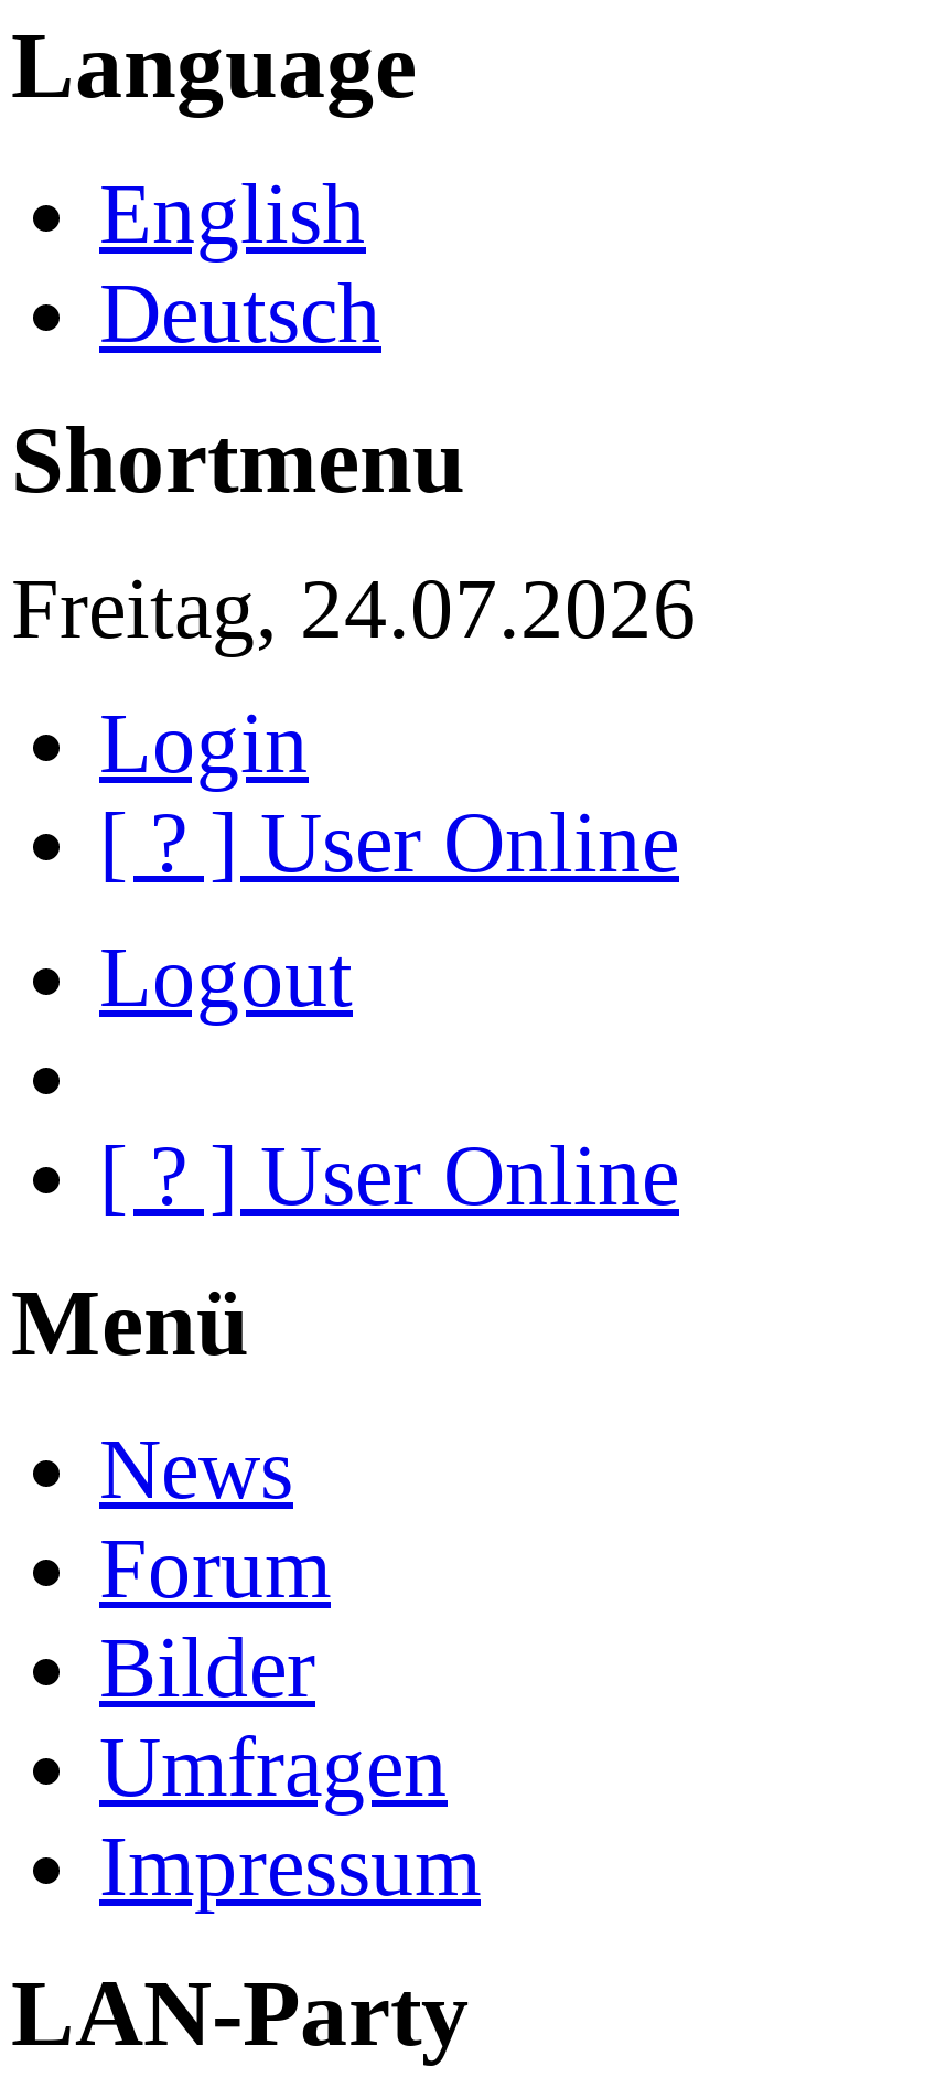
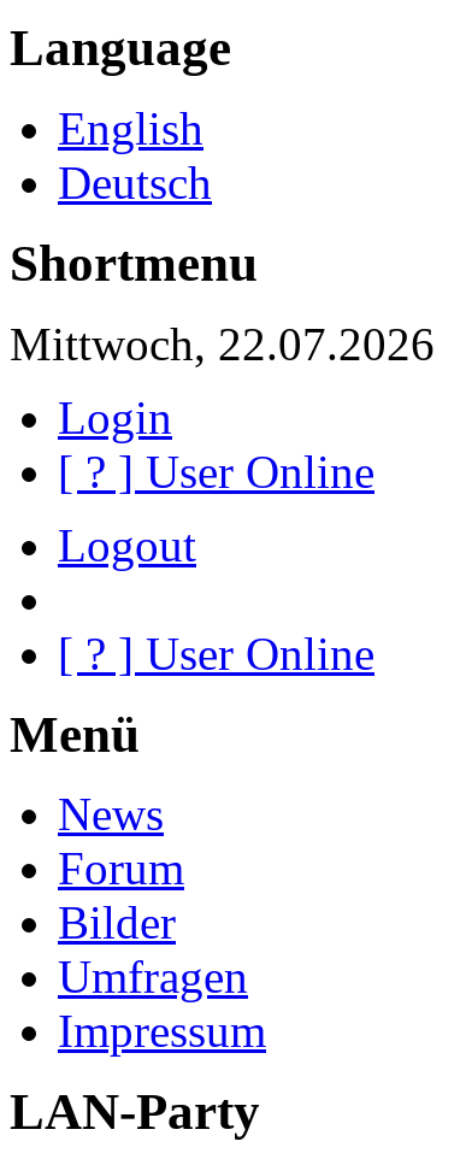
- Freitag, 24.07.2026
+ Mittwoch, 22.07.2026
